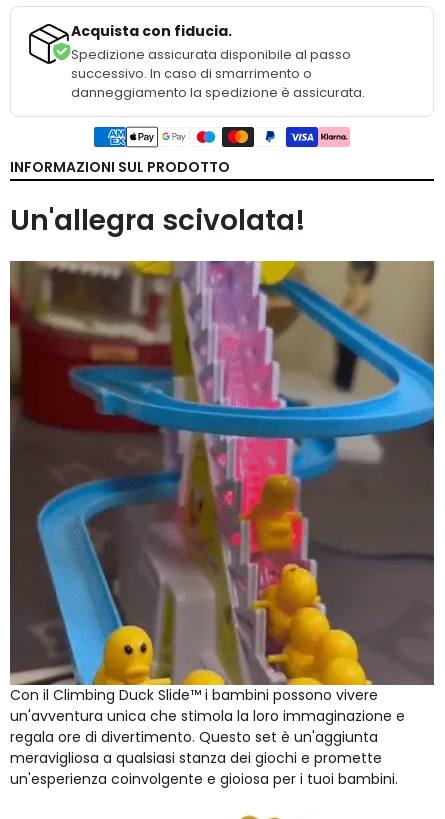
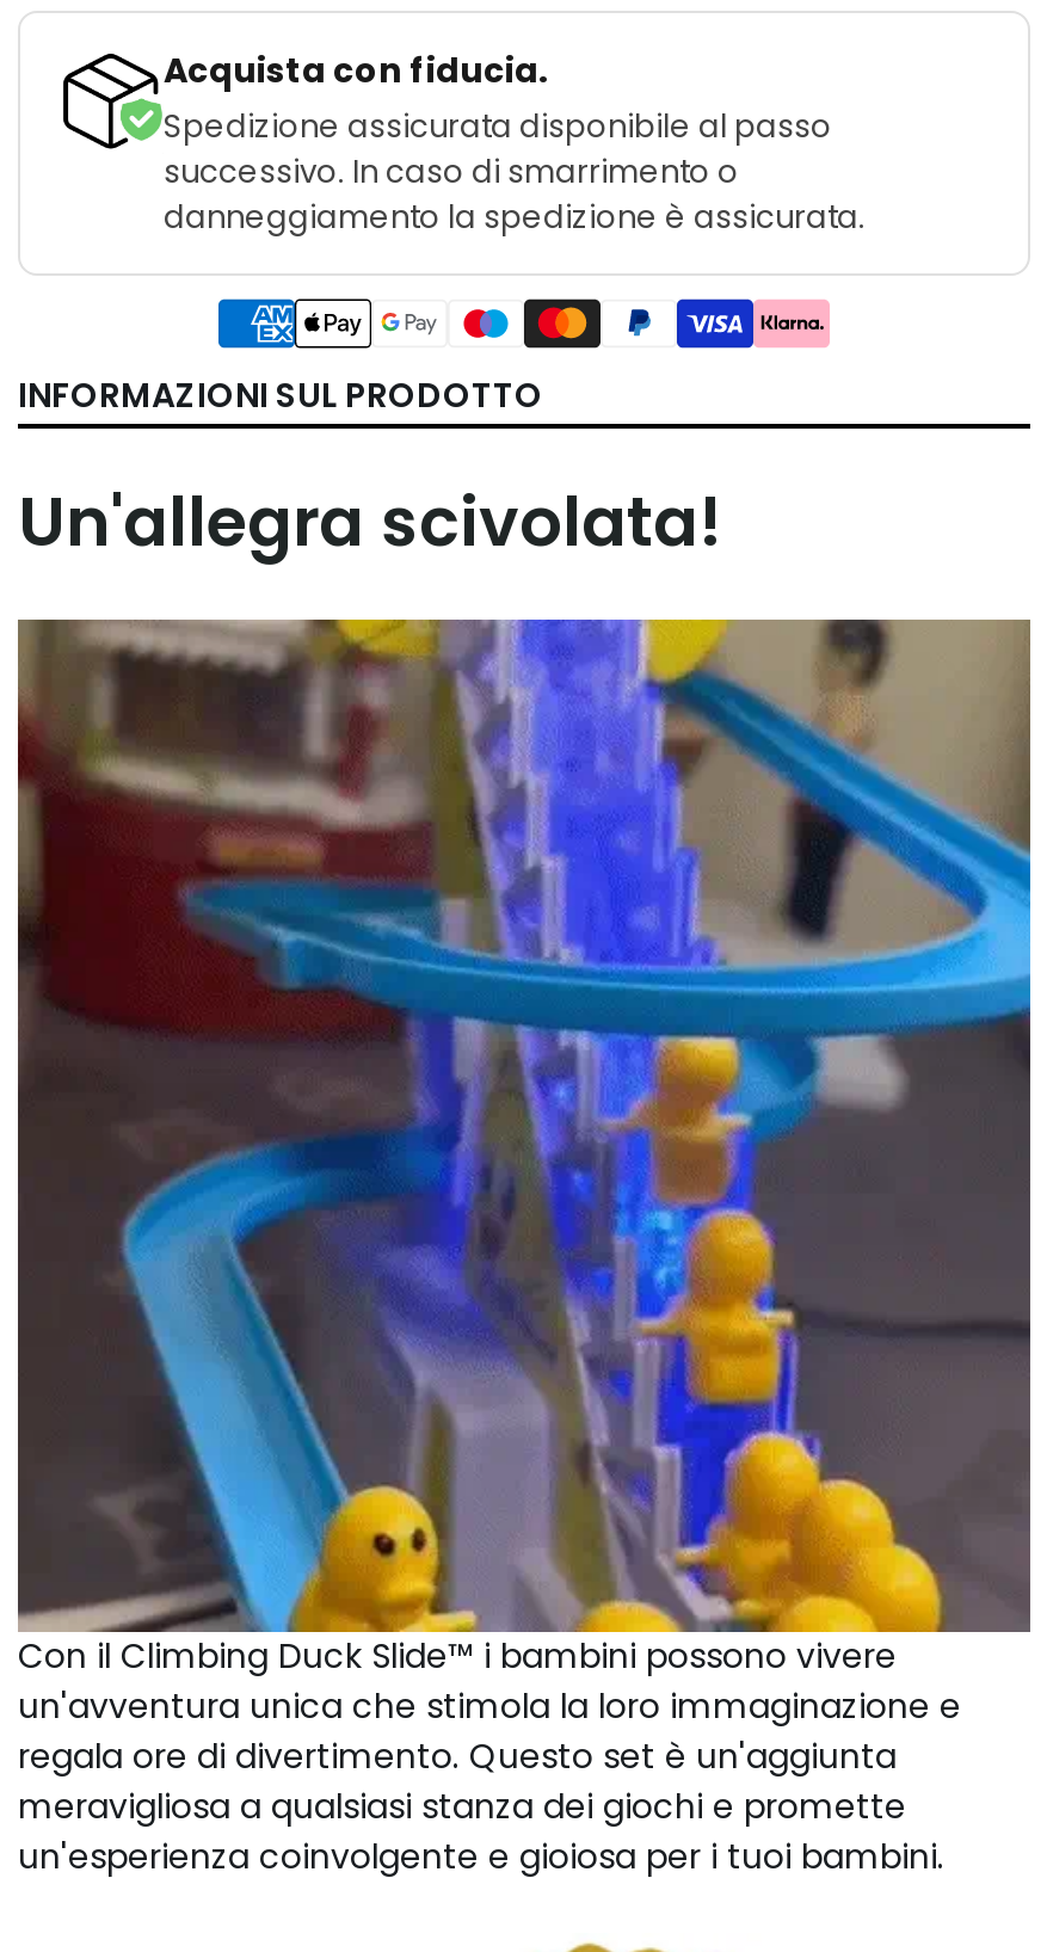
- [image]
+ [image]
